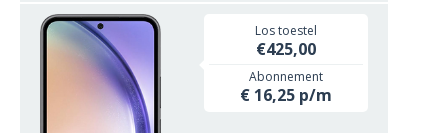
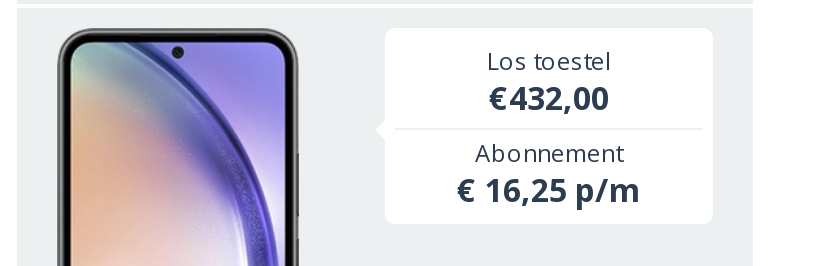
- €425,00
+ €432,00
